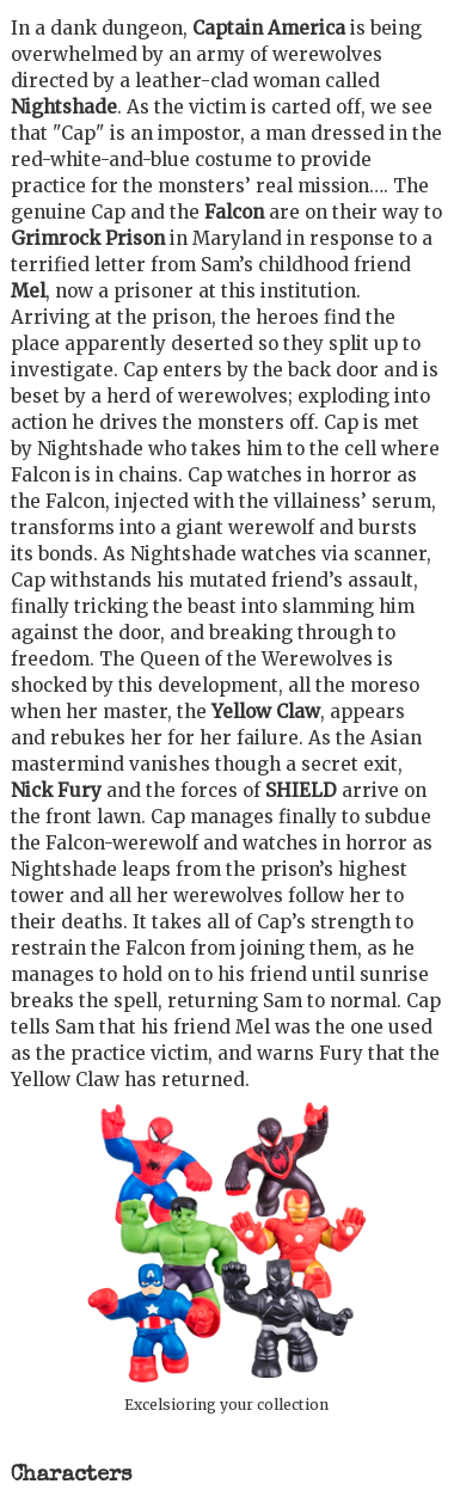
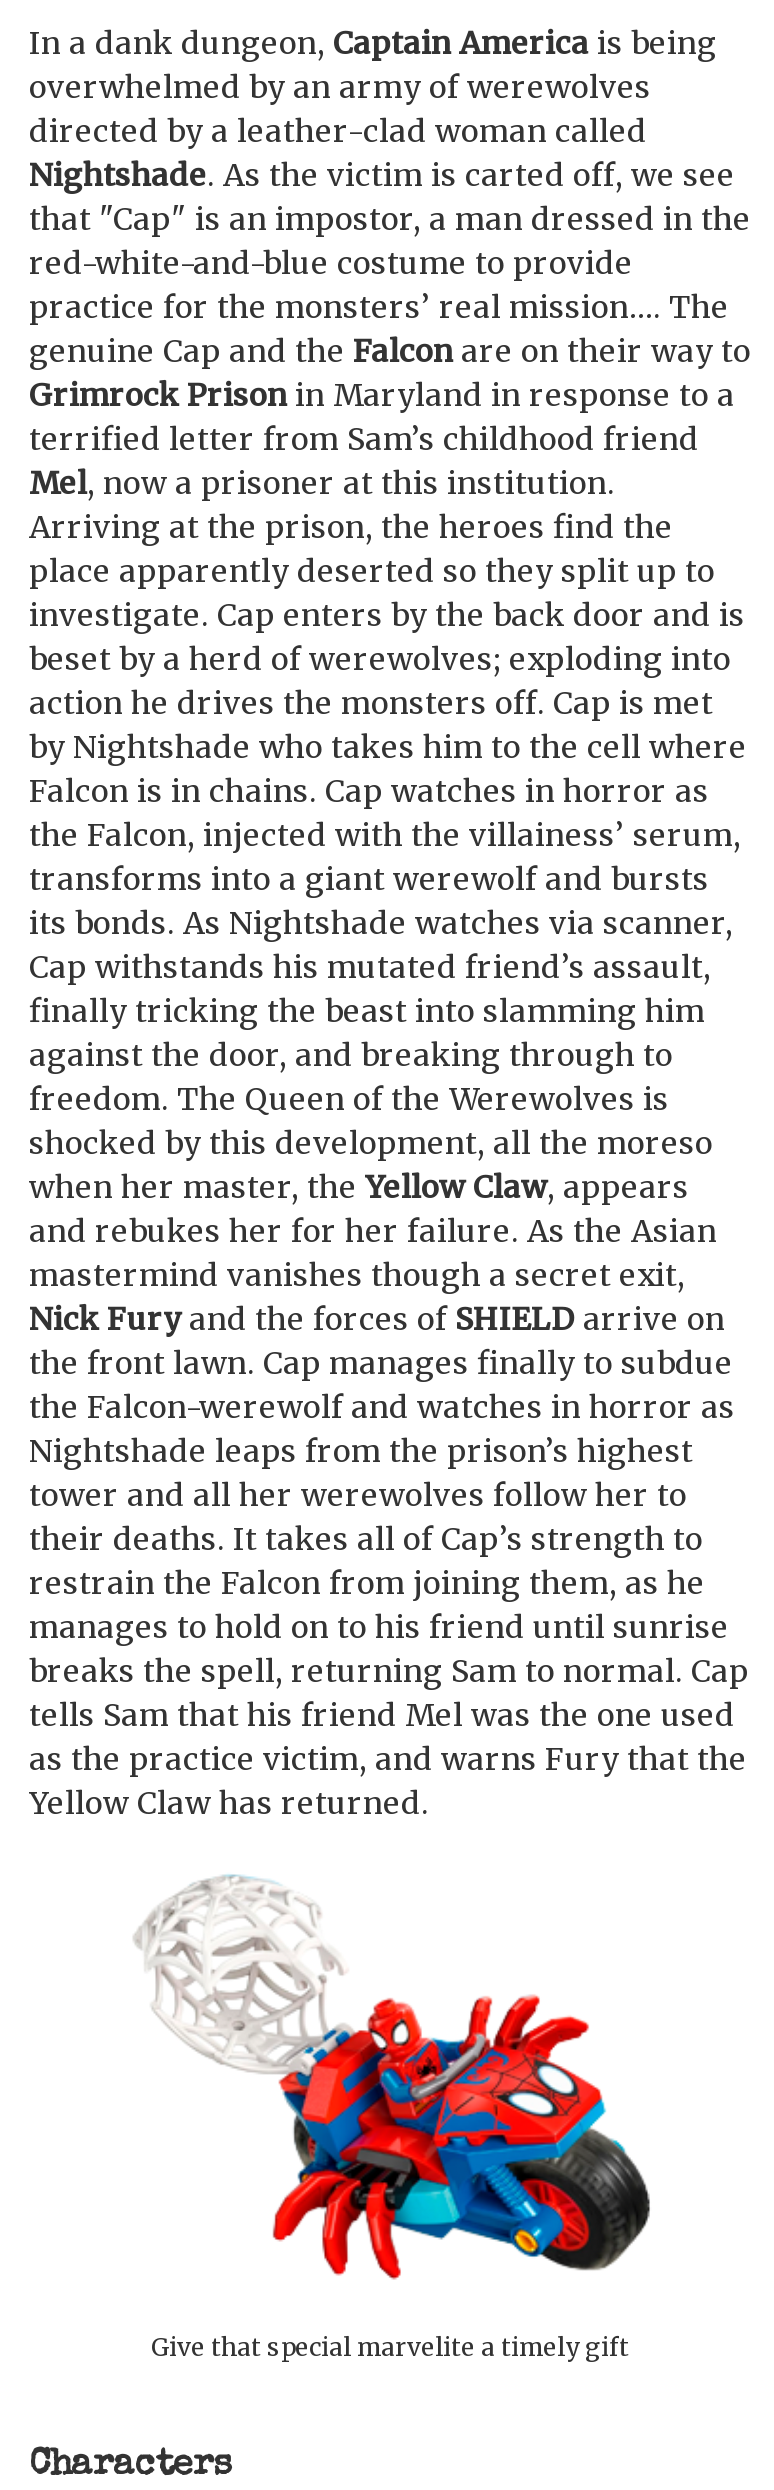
- [image]
- Excelsioring your collection
+ [image]
+ Give that special marvelite a timely gift
